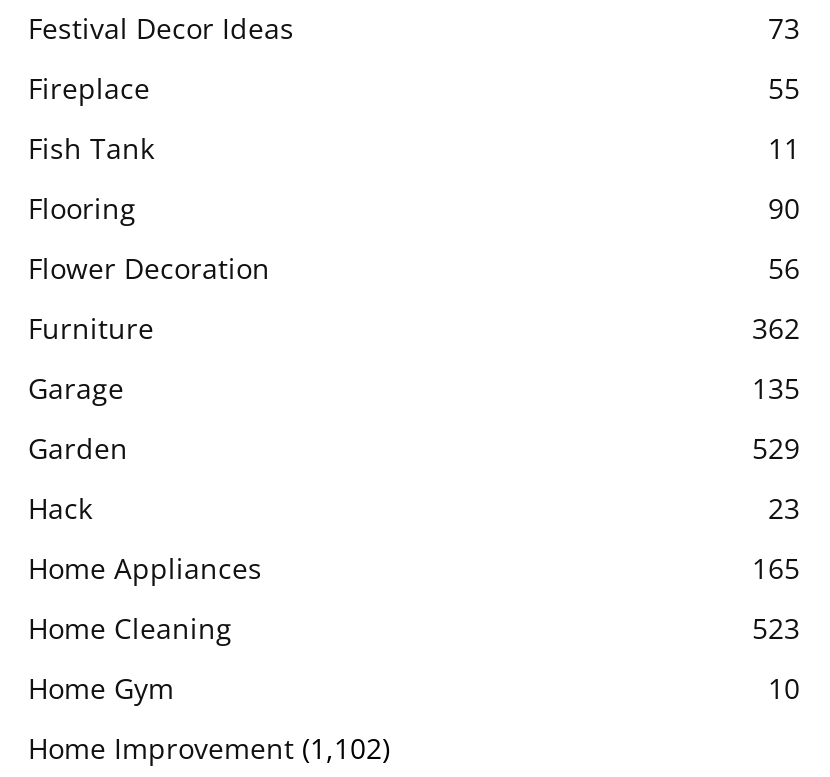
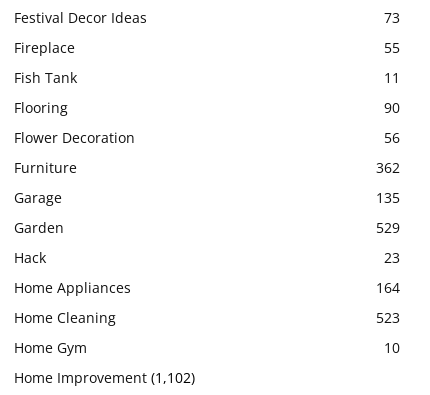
- 165
+ 164
